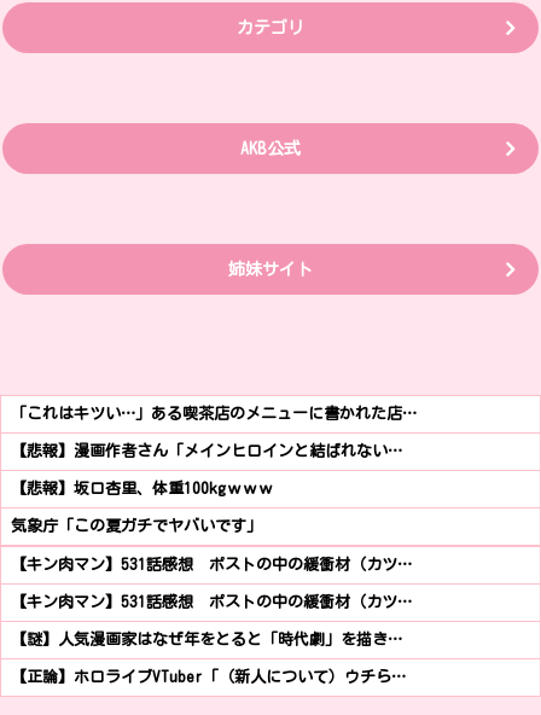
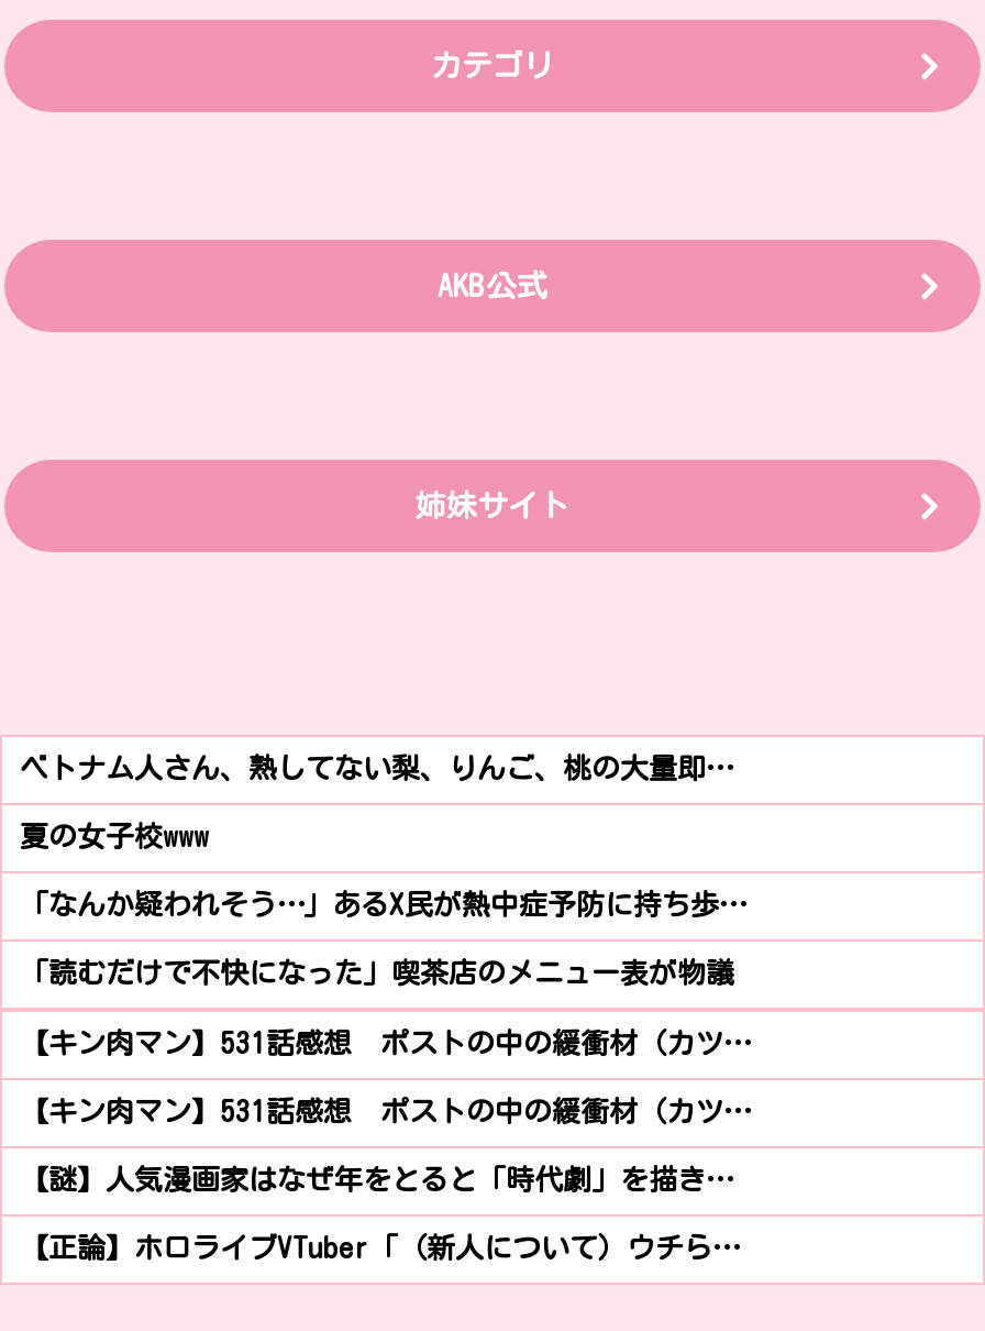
- 「これはキツい…」ある喫茶店のメニューに書かれた店…
+ ベトナム人さん、熟してない梨、りんご、桃の大量即…

- 【悲報】漫画作者さん「メインヒロインと結ばれない…
+ 夏の女子校www

- 【悲報】坂口杏里、体重100kgｗｗｗ
+ 「なんか疑われそう…」あるX民が熱中症予防に持ち歩…

- 気象庁「この夏ガチでヤバいです」
+ 「読むだけで不快になった」喫茶店のメニュー表が物議
